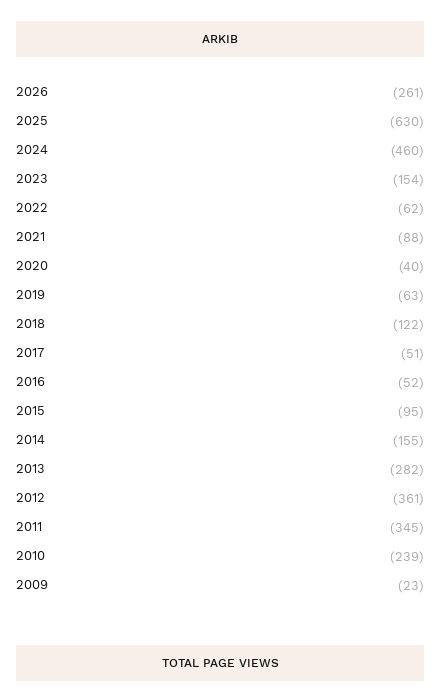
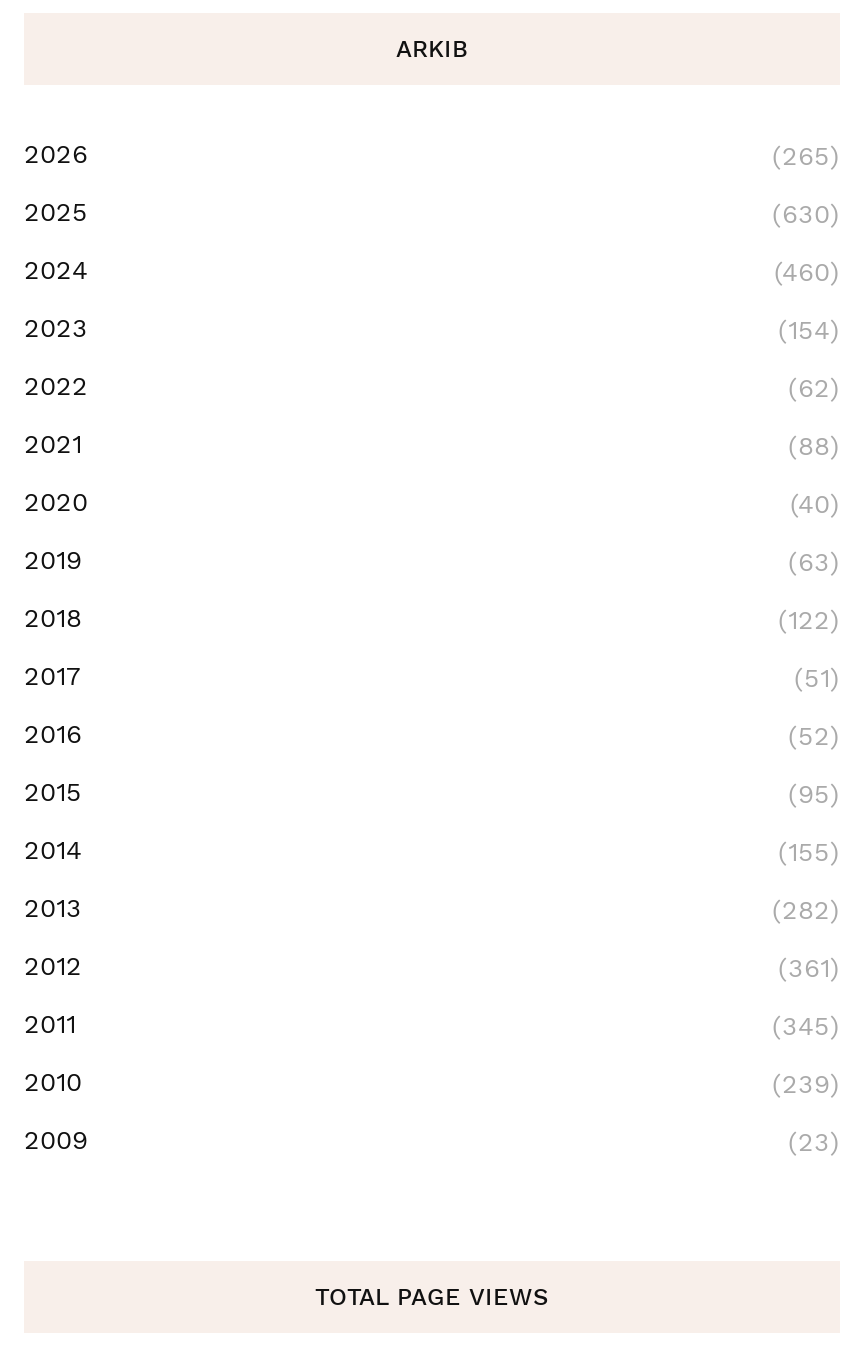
- (261)
+ (265)
